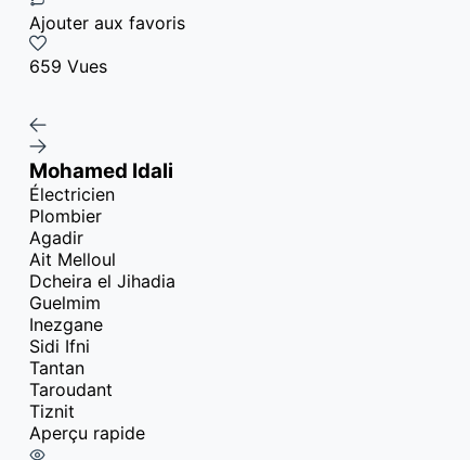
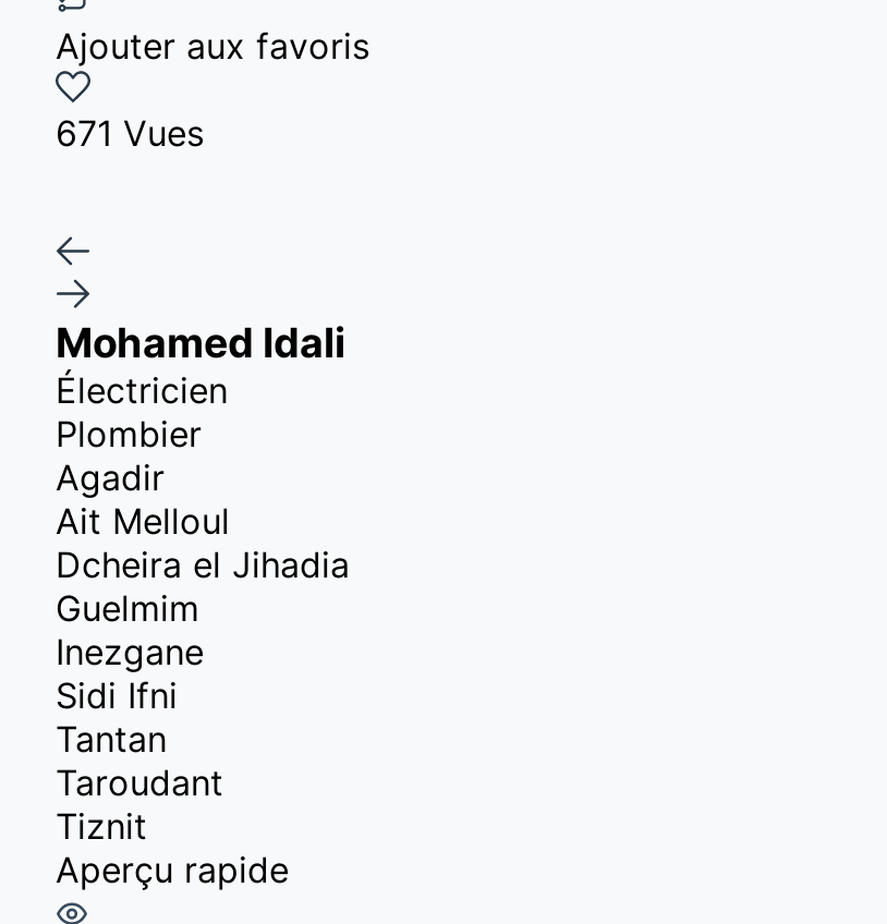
- 659 Vues
+ 671 Vues
